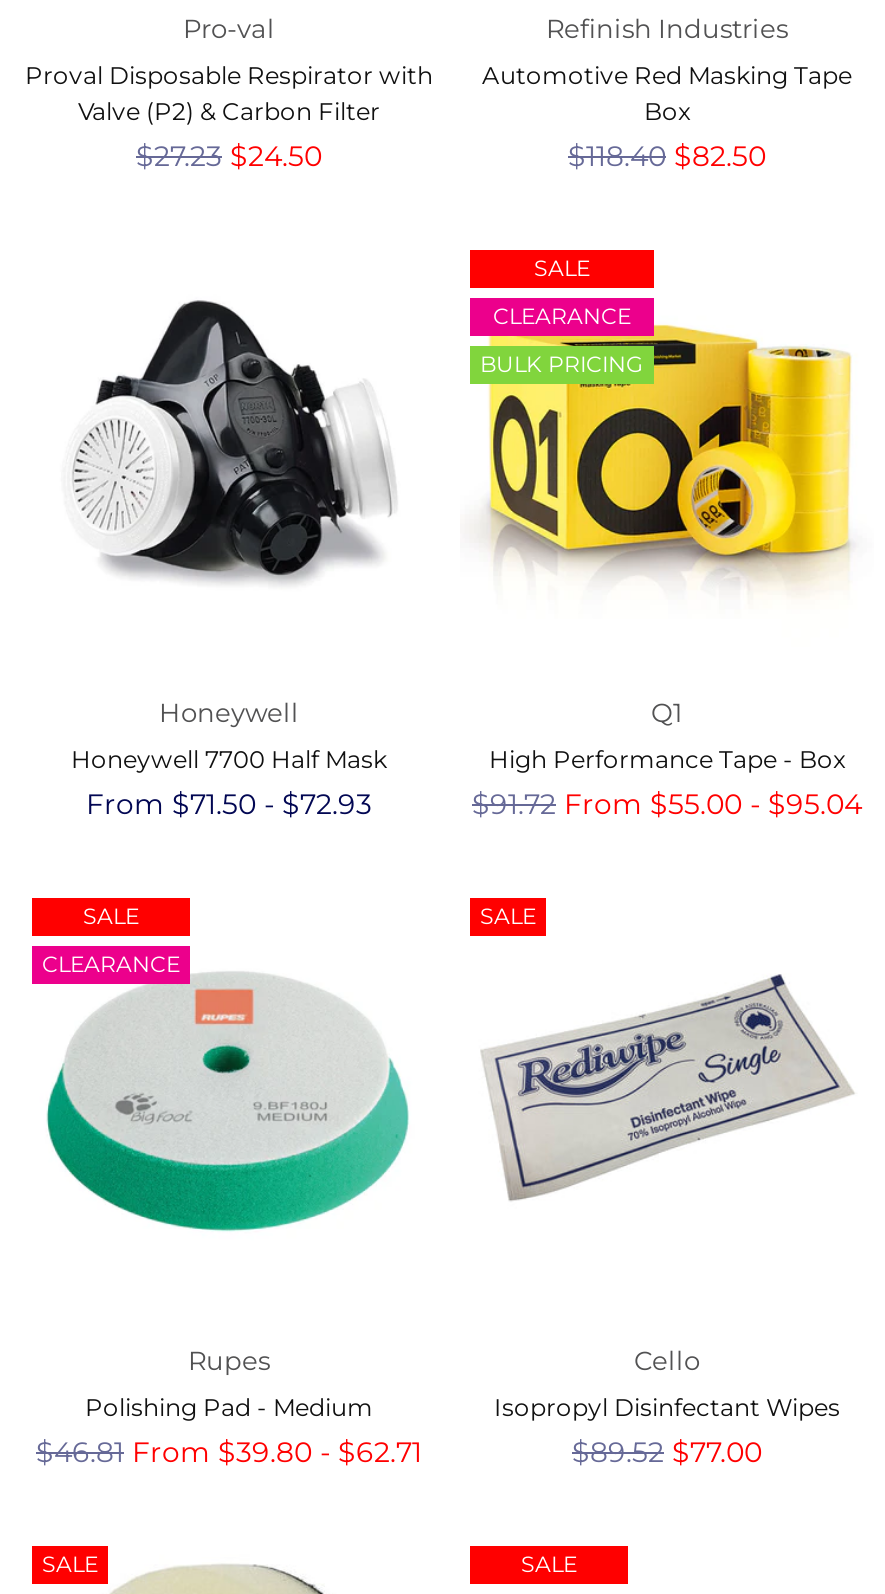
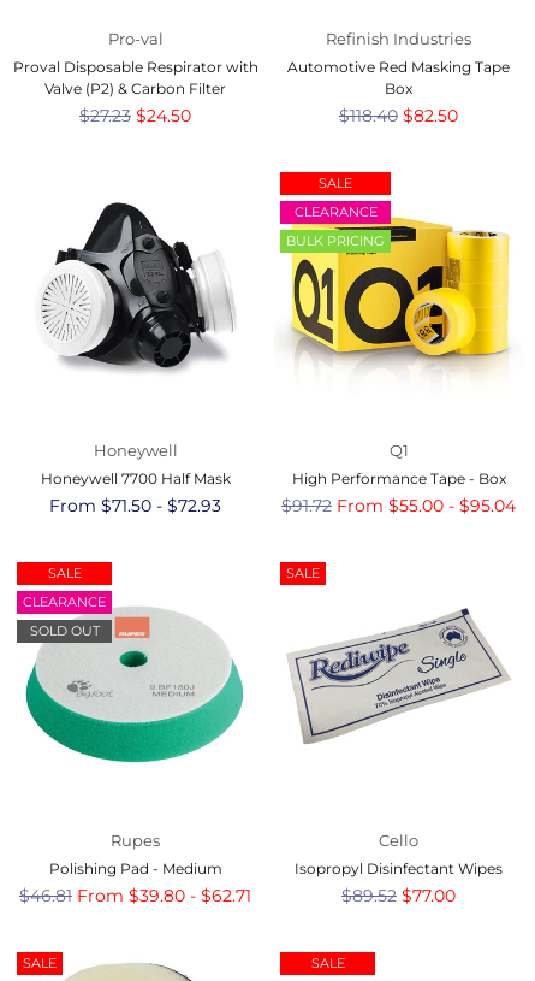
+ SOLD OUT
